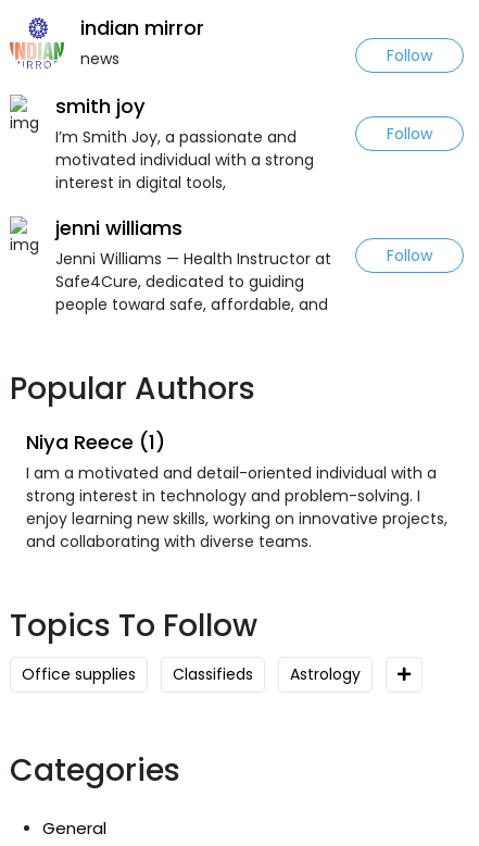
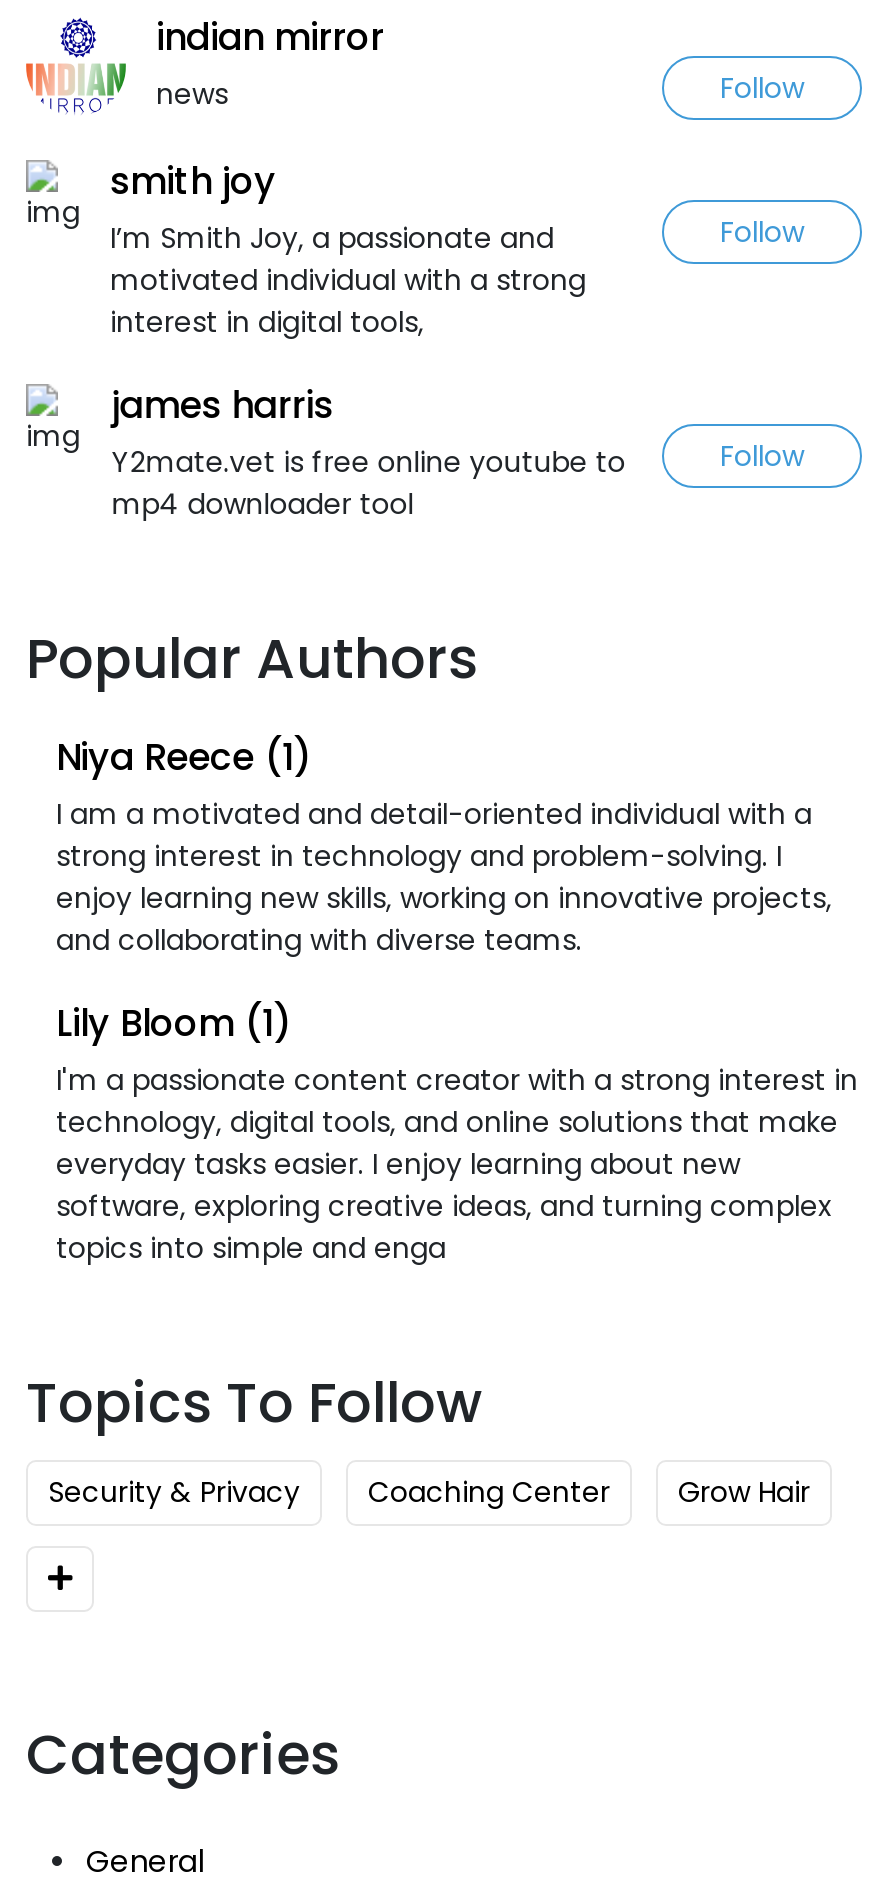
- jenni williams
- Jenni Williams — Health Instructor at
- Safe4Cure, dedicated to guiding
- people toward safe, affordable, and
+ james harris
+ Y2mate.vet is free online youtube to
+ mp4 downloader tool

moved up: Popular Authors | Niya Reece (1) | I am a motivated and detail-oriented individual with a | strong interest in technology and problem-solving. I | enjoy learning new skills, working on innovative projects, | and collaborating with diverse teams.

+ Lily Bloom (1)
+ I'm a passionate content creator with a strong interest in
+ technology, digital tools, and online solutions that make
+ everyday tasks easier. I enjoy learning about new
+ software, exploring creative ideas, and turning complex
+ topics into simple and enga

- Office supplies
- Classifieds
- Astrology
+ Security & Privacy
+ Coaching Center
+ Grow Hair
